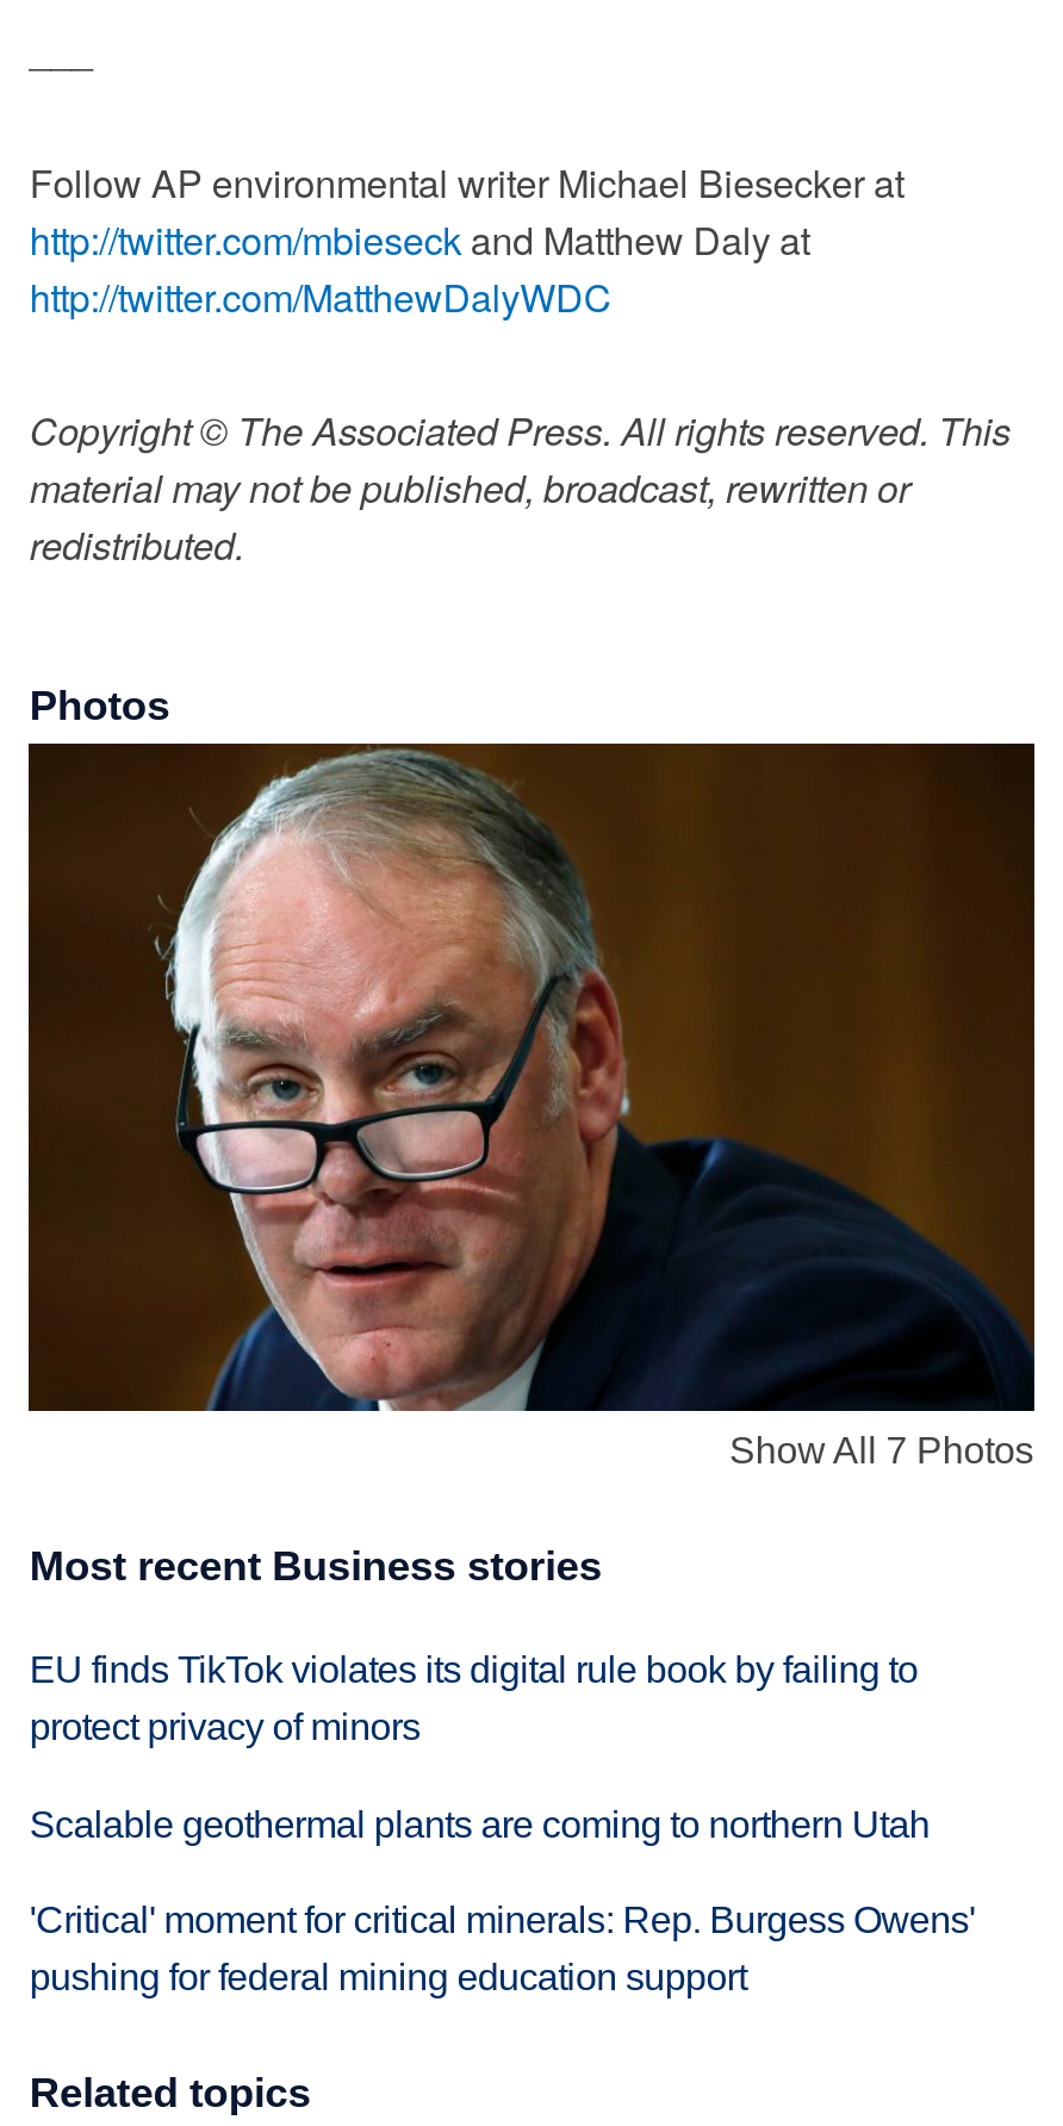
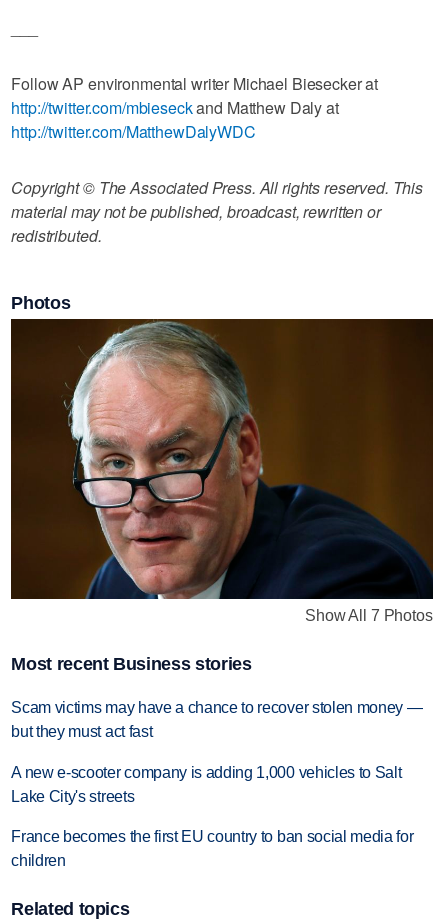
- EU finds TikTok violates its digital rule book by failing to
- protect privacy of minors
+ Scam victims may have a chance to recover stolen money —
+ but they must act fast

- Scalable geothermal plants are coming to northern Utah
+ A new e-scooter company is adding 1,000 vehicles to Salt
+ Lake City's streets

- 'Critical' moment for critical minerals: Rep. Burgess Owens'
- pushing for federal mining education support
+ France becomes the first EU country to ban social media for
+ children
